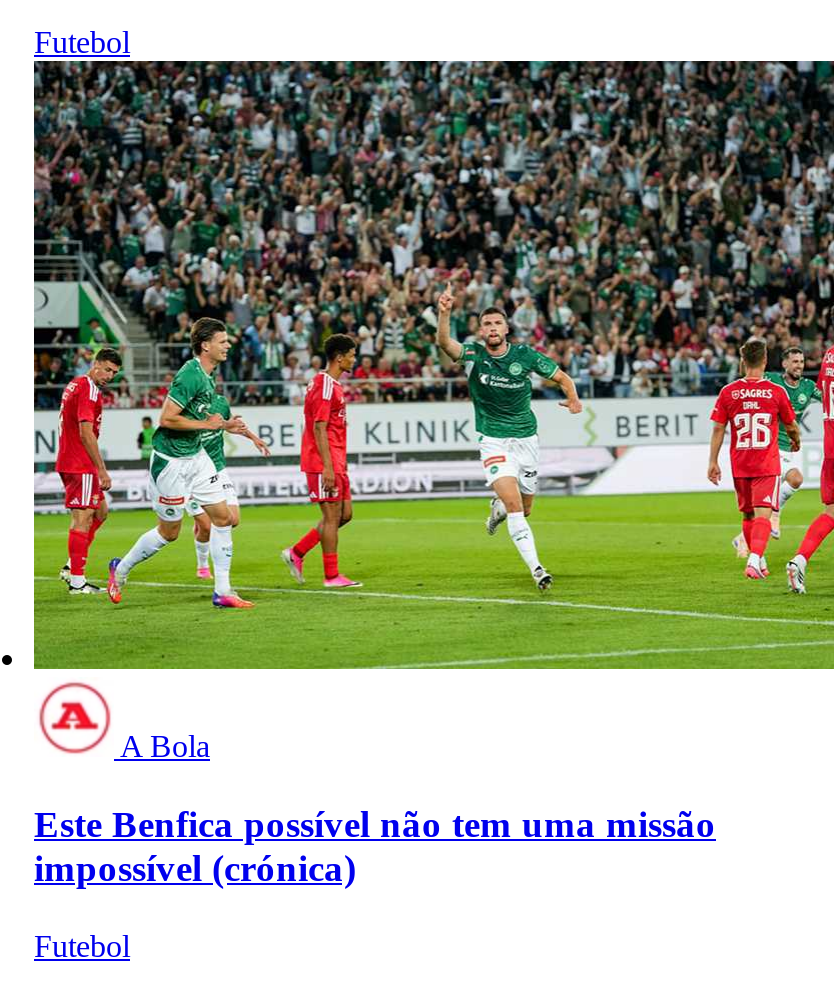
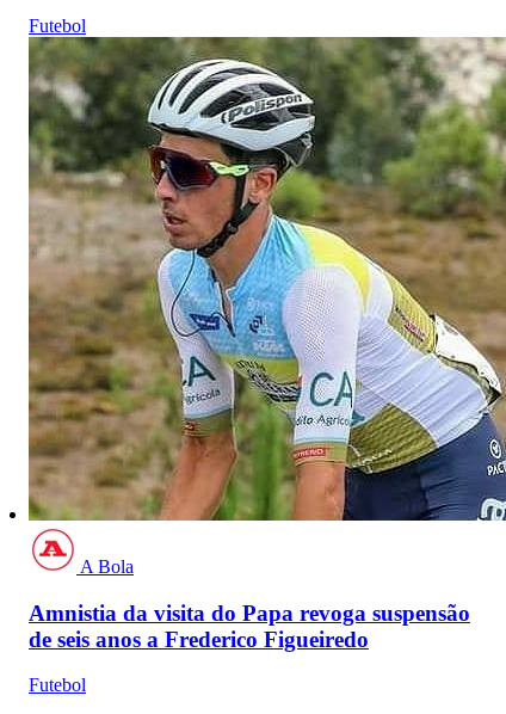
- [image]
+ [image]

- Este Benfica possível não tem uma missão
- impossível (crónica)
+ Amnistia da visita do Papa revoga suspensão
+ de seis anos a Frederico Figueiredo
